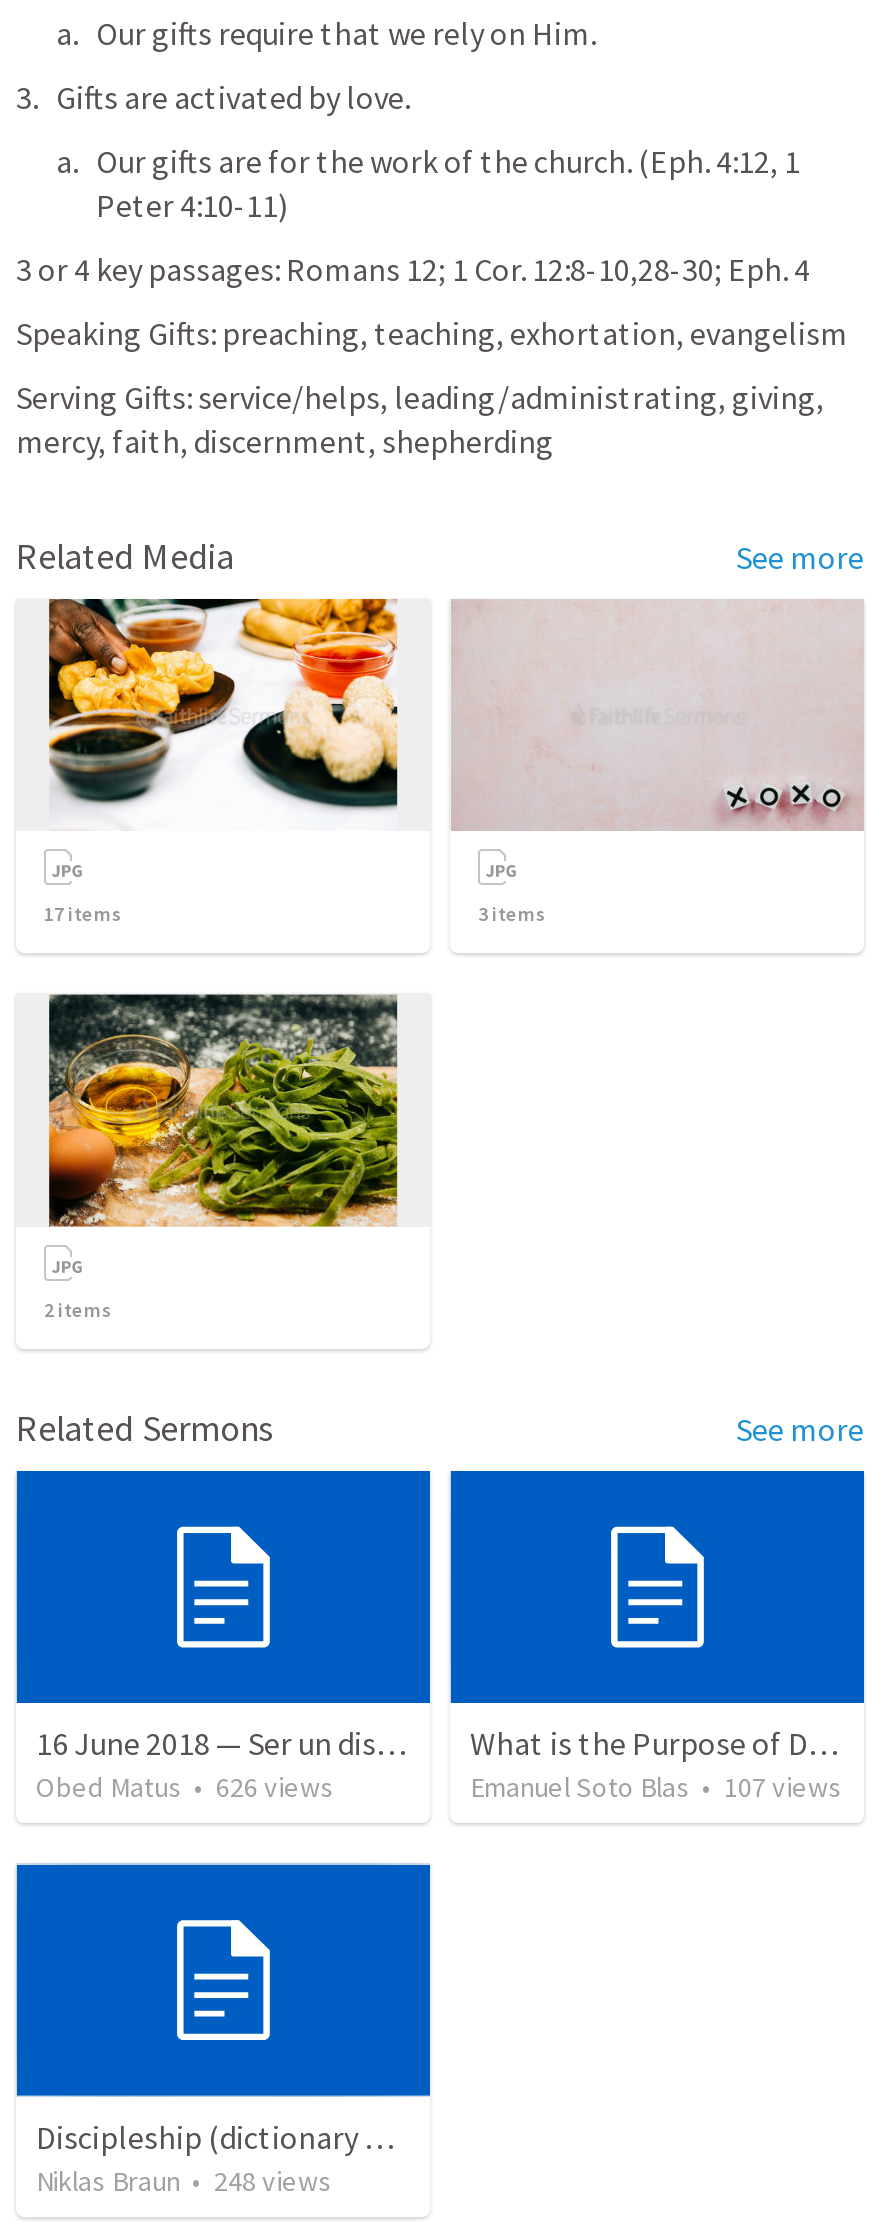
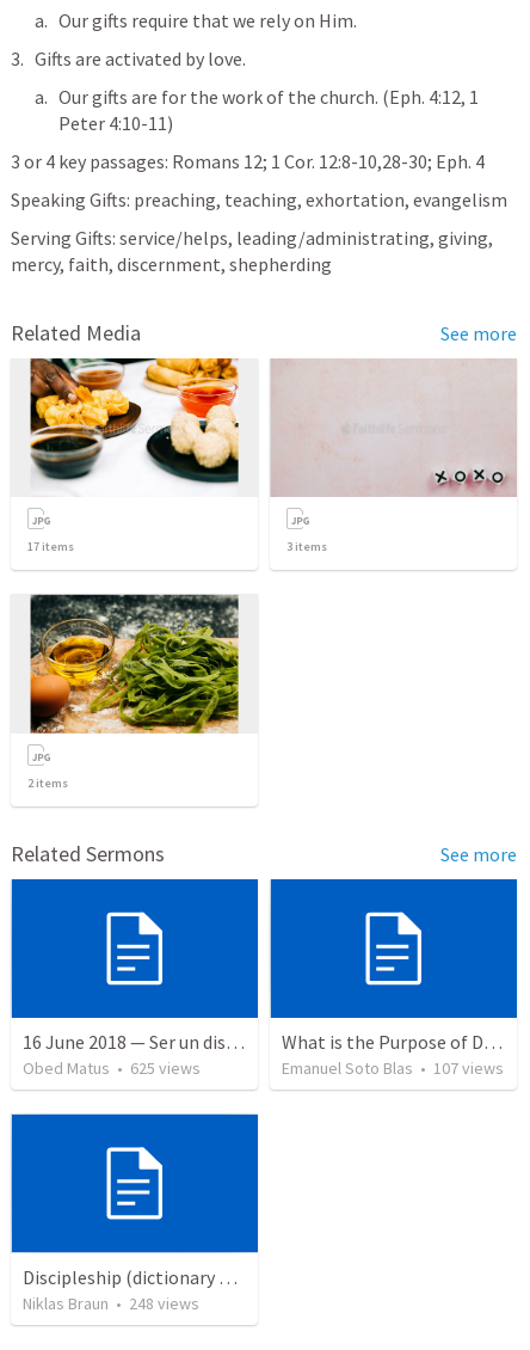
- Obed Matus • 626 views
+ Obed Matus • 625 views
